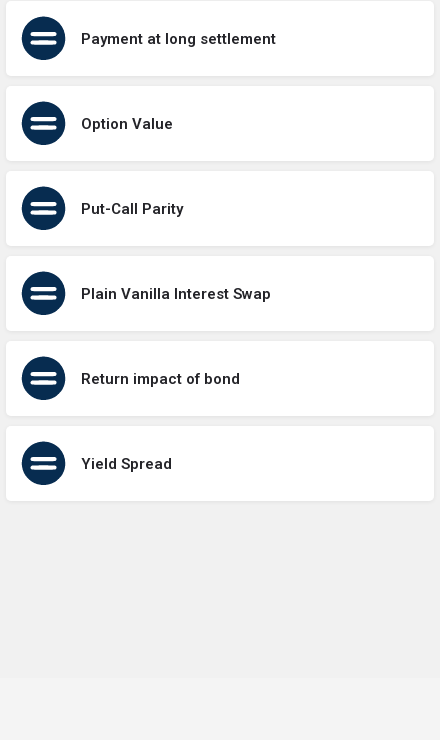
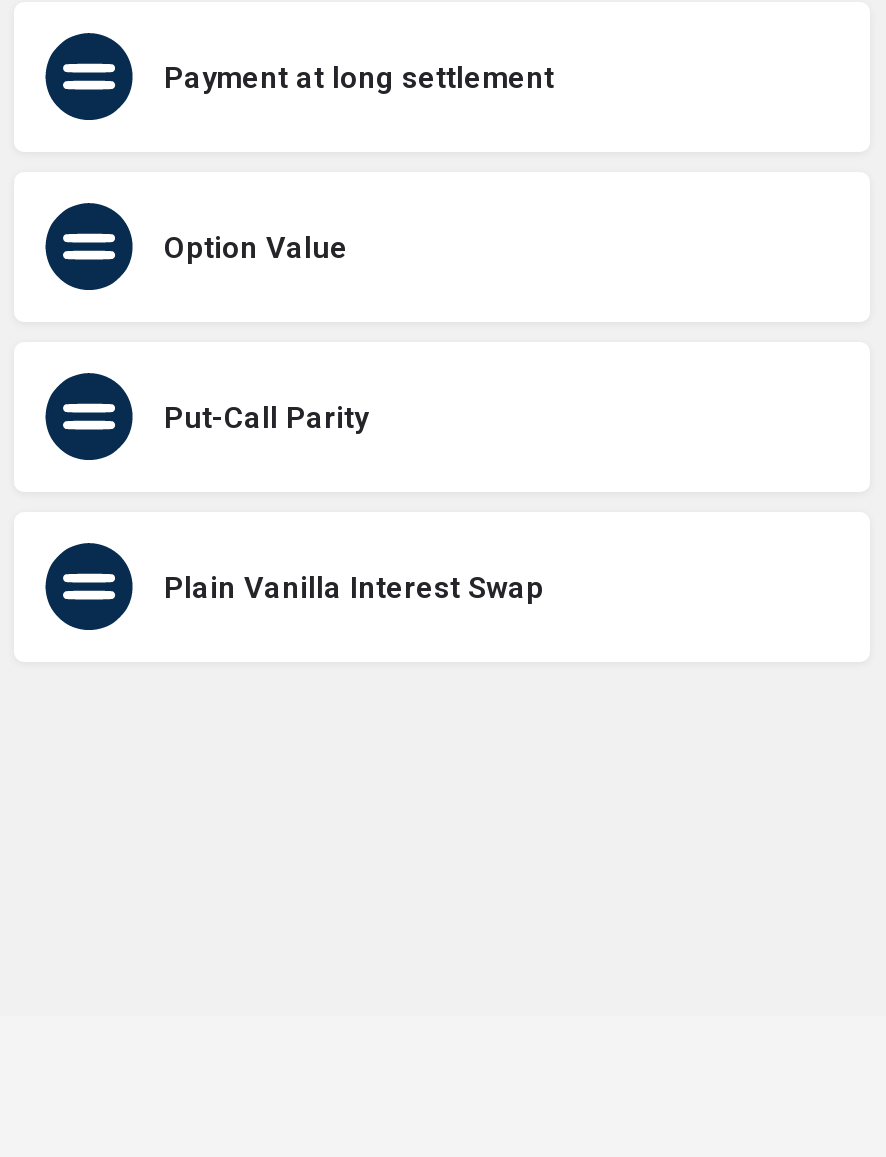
- Return impact of bond

- Yield Spread
